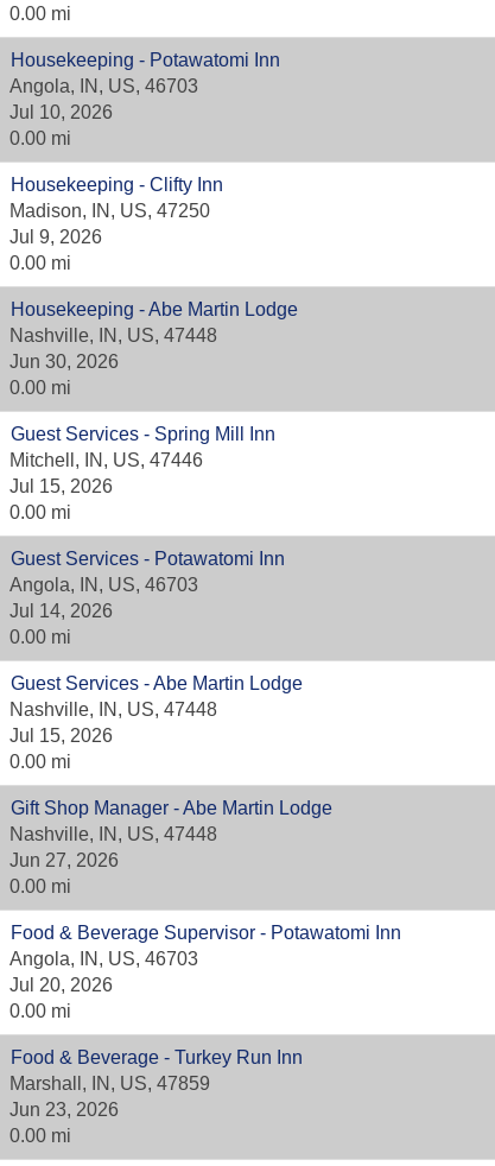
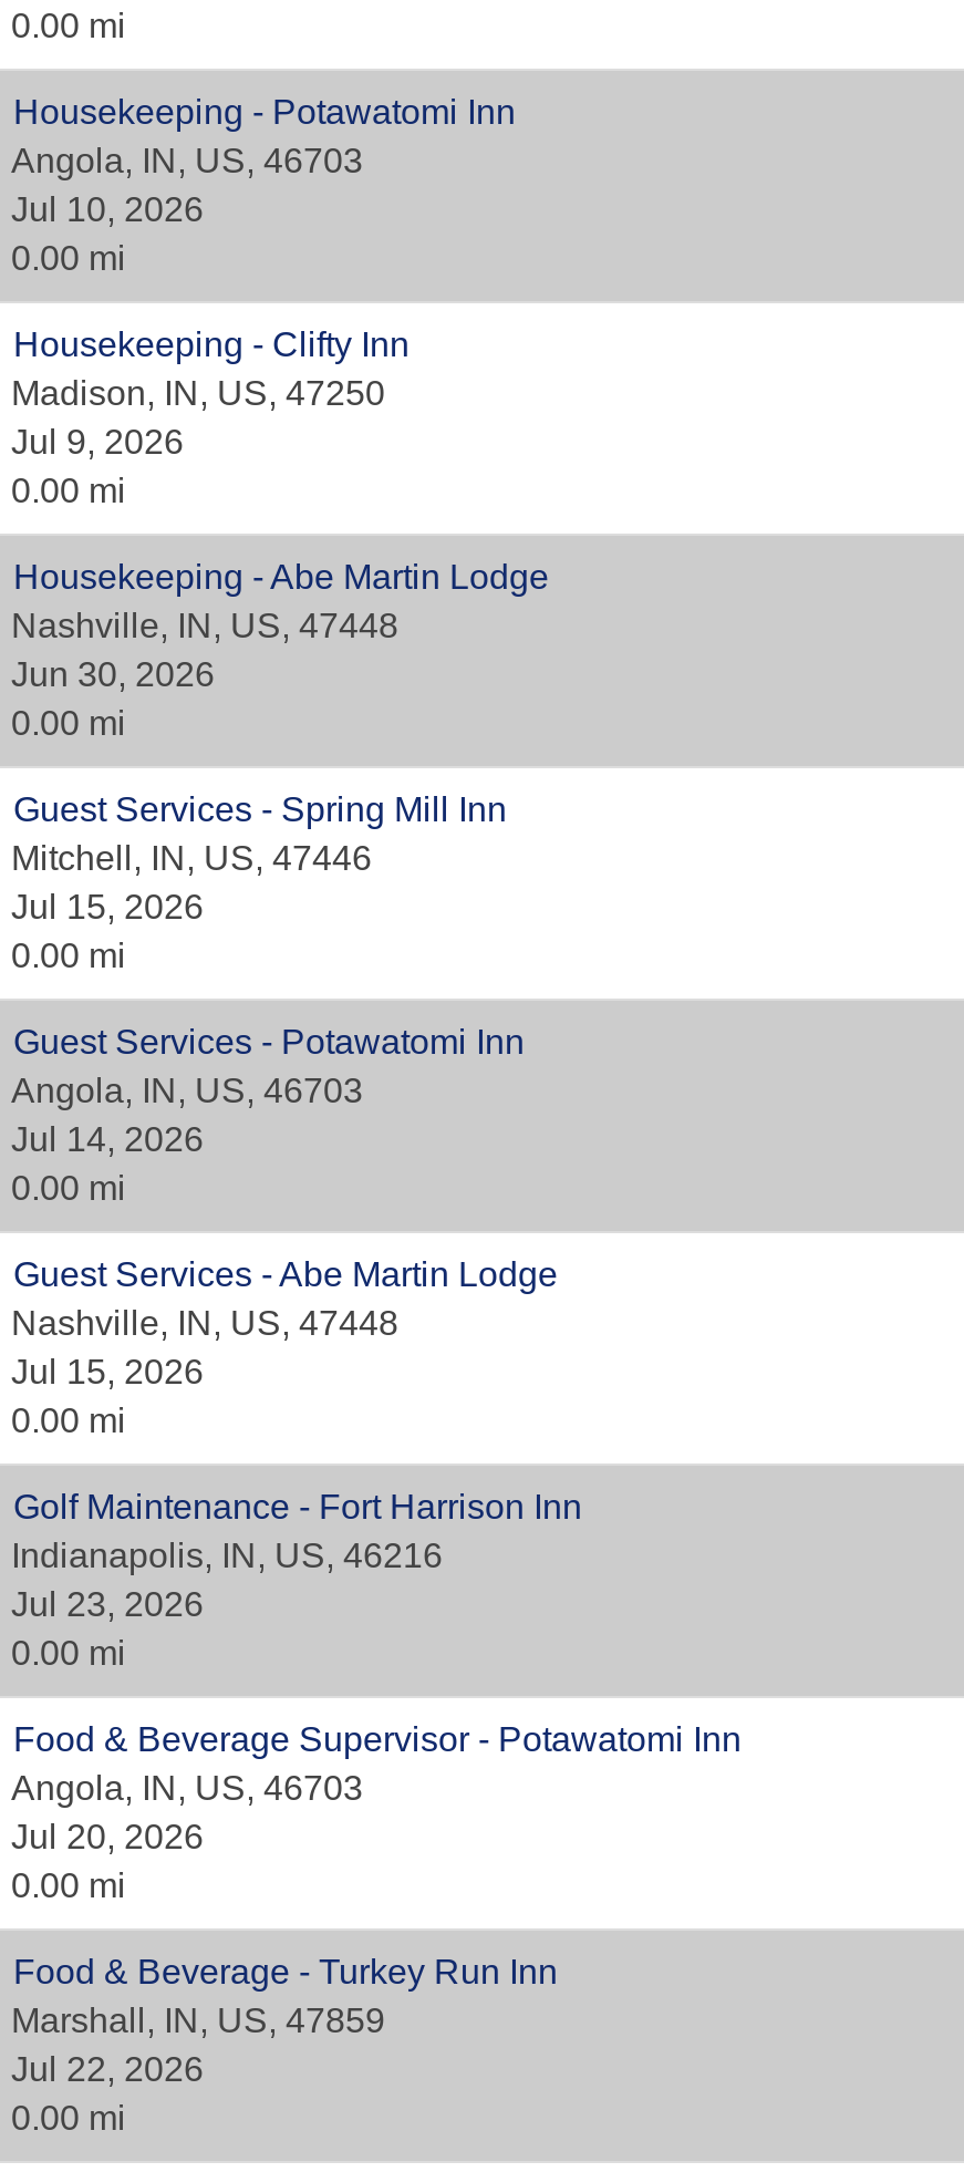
- Gift Shop Manager - Abe Martin Lodge
- Nashville, IN, US, 47448
- Jun 27, 2026
+ Golf Maintenance - Fort Harrison Inn
+ Indianapolis, IN, US, 46216
+ Jul 23, 2026

- Jun 23, 2026
+ Jul 22, 2026
